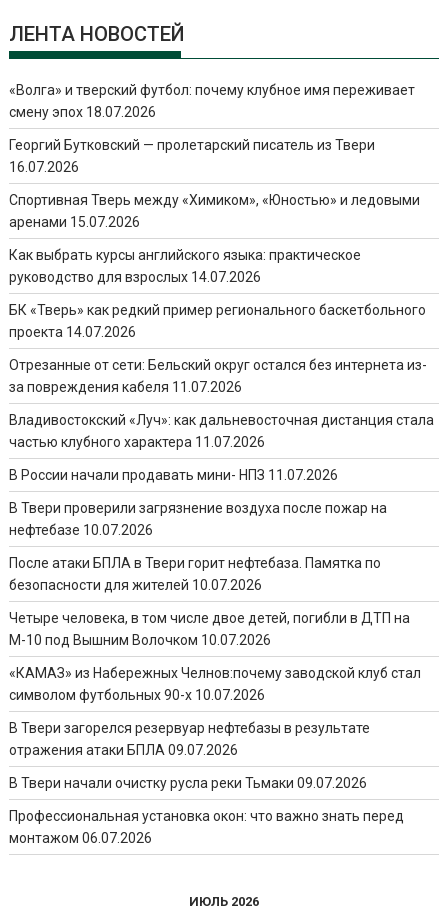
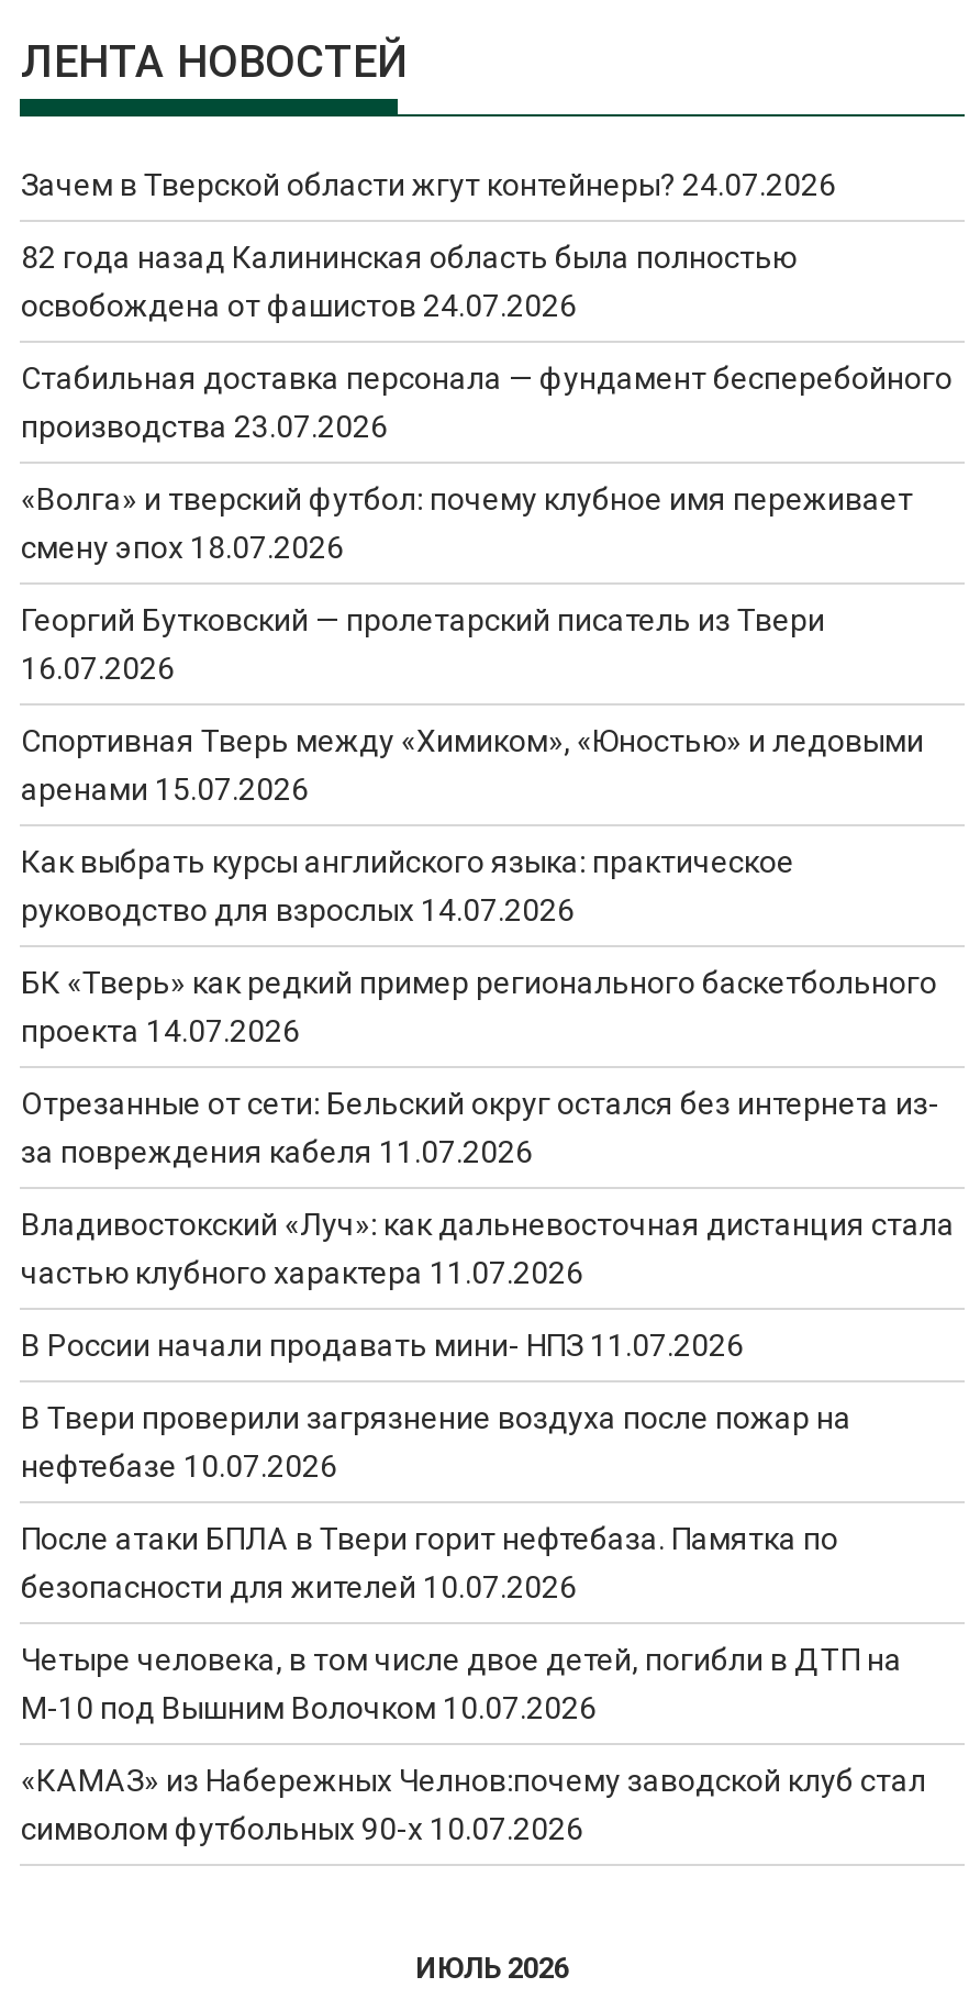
+ Зачем в Тверской области жгут контейнеры? 24.07.2026
+ 82 года назад Калининская область была полностью
+ освобождена от фашистов 24.07.2026
+ Стабильная доставка персонала — фундамент бесперебойного
+ производства 23.07.2026

moved down: «Волга» и тверский футбол: почему клубное имя переживает | смену эпох 18.07.2026 | Георгий Бутковский — пролетарский писатель из Твери | ... | «КАМАЗ» из Набережных Челнов:почему заводской клуб стал | символом футбольных 90-х 10.07.2026

- В Твери загорелся резервуар нефтебазы в результате
- отражения атаки БПЛА 09.07.2026
- В Твери начали очистку русла реки Тьмаки 09.07.2026
- Профессиональная установка окон: что важно знать перед
- монтажом 06.07.2026
